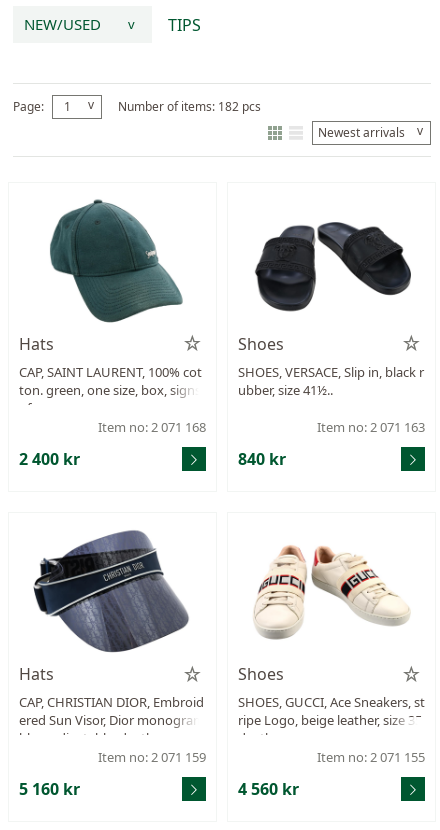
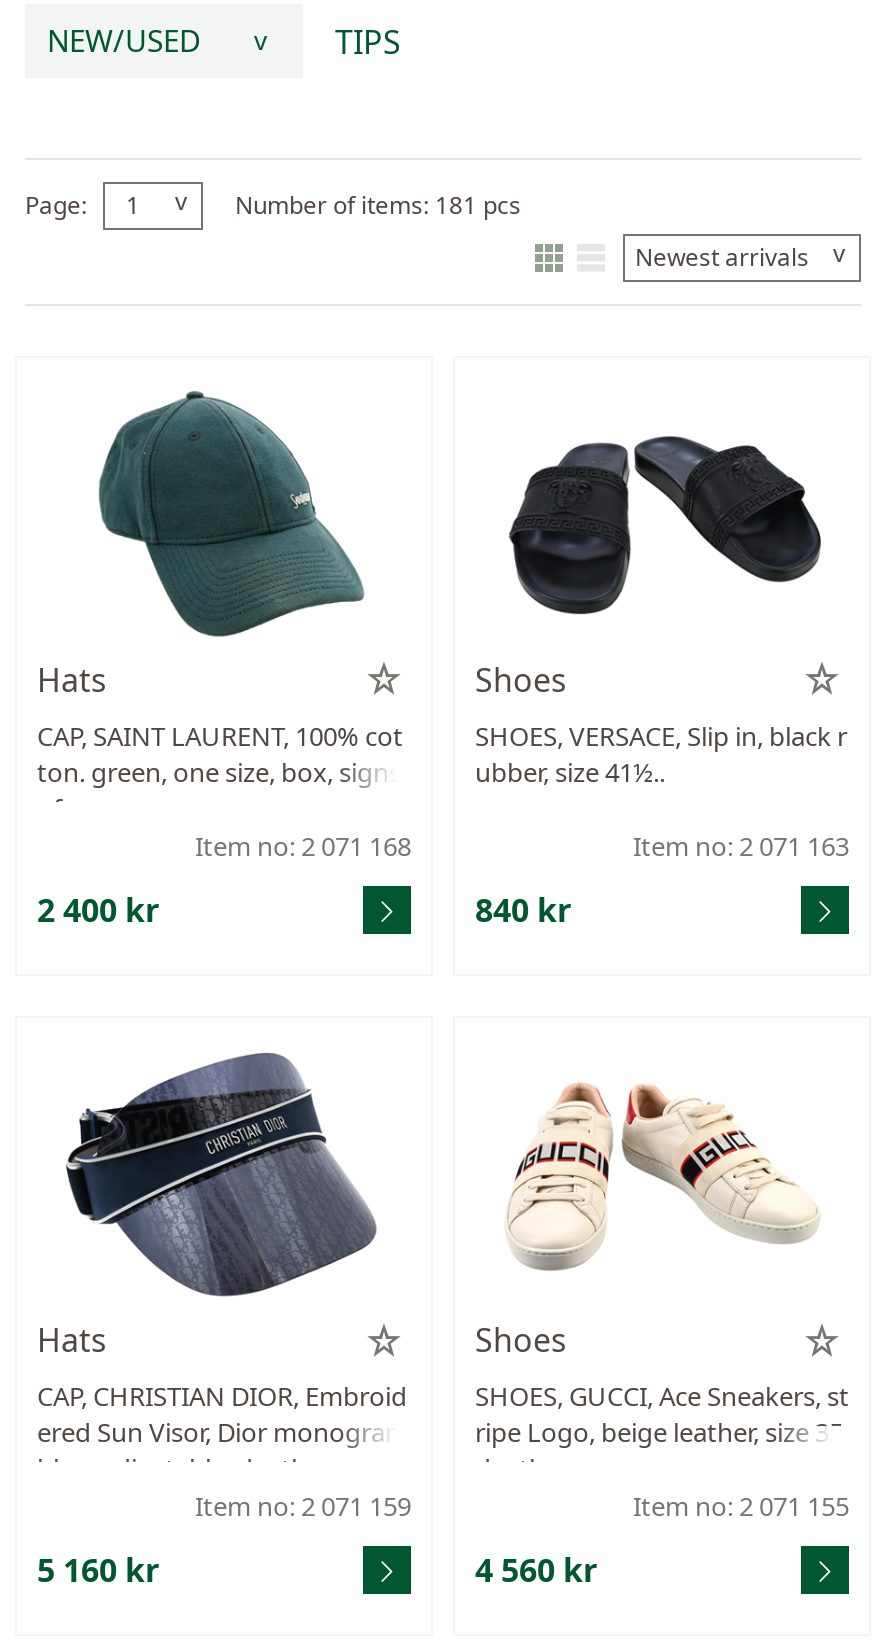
- Number of items: 182 pcs
+ Number of items: 181 pcs
